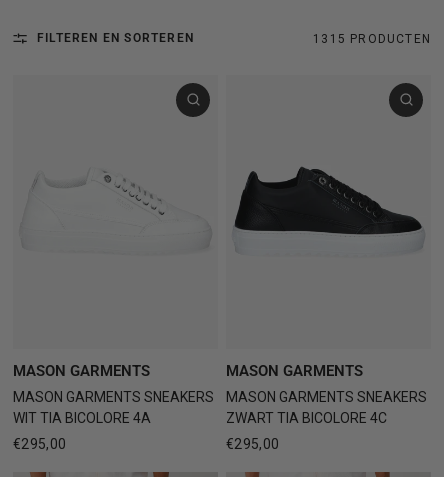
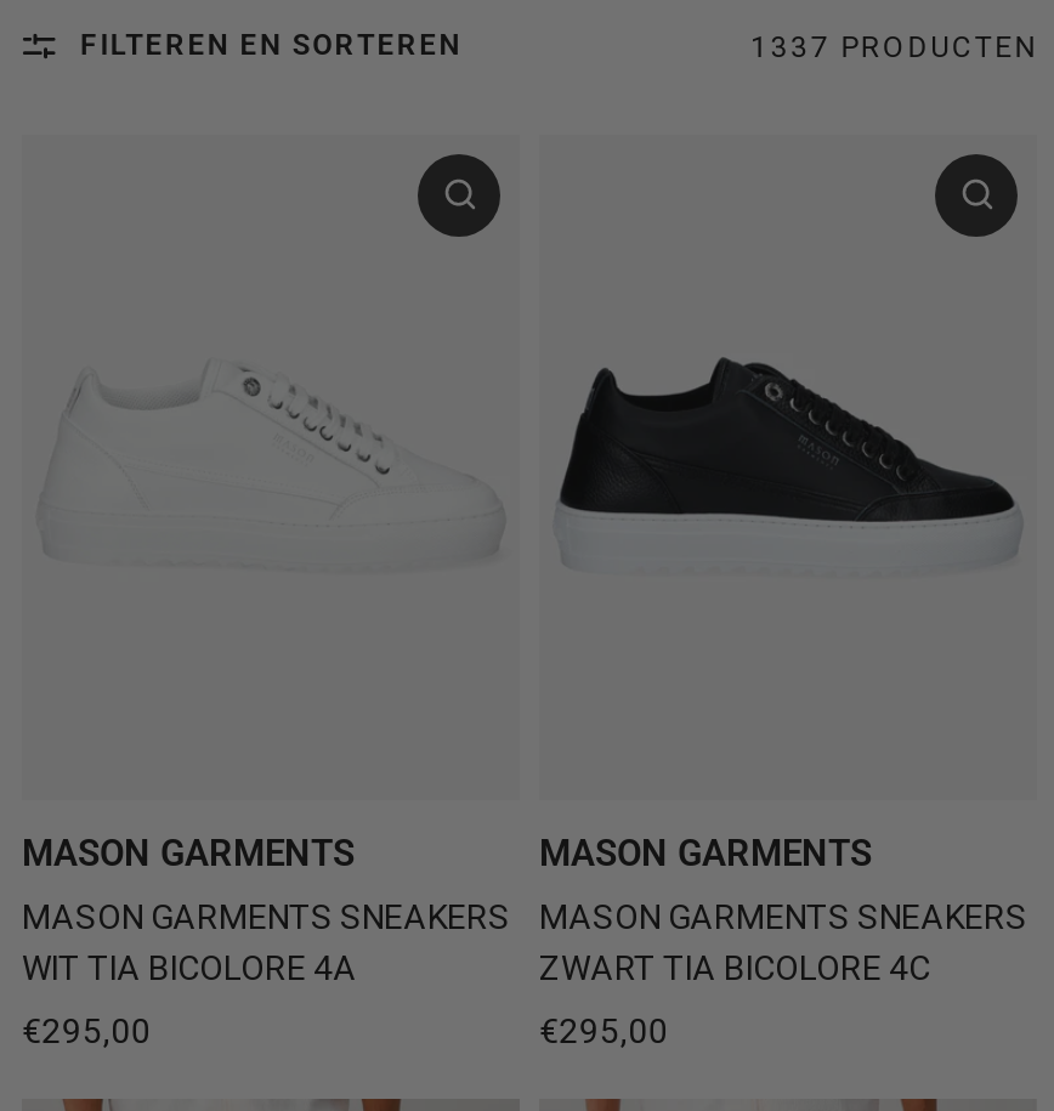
- 1315 PRODUCTEN
+ 1337 PRODUCTEN
